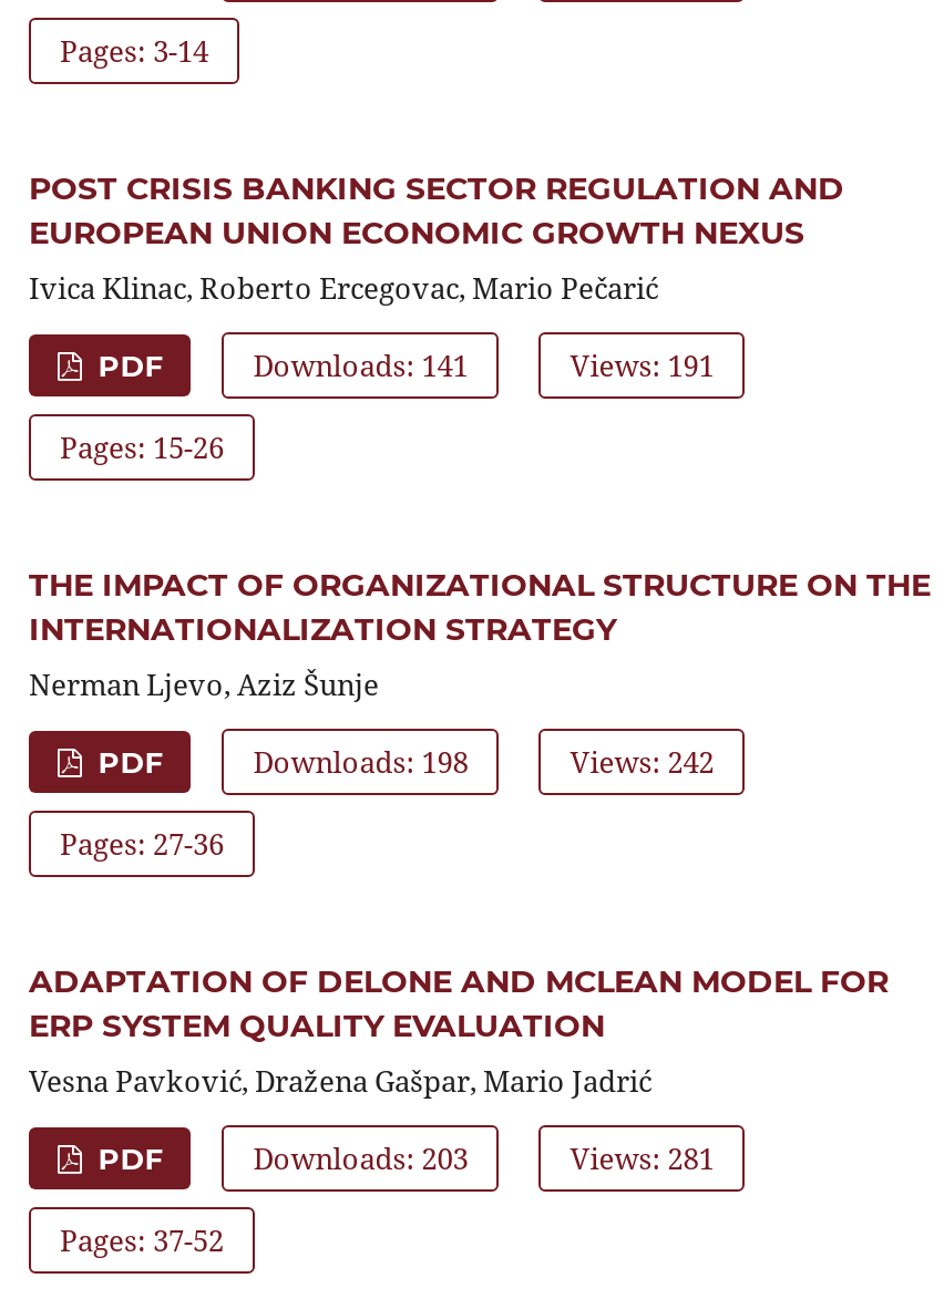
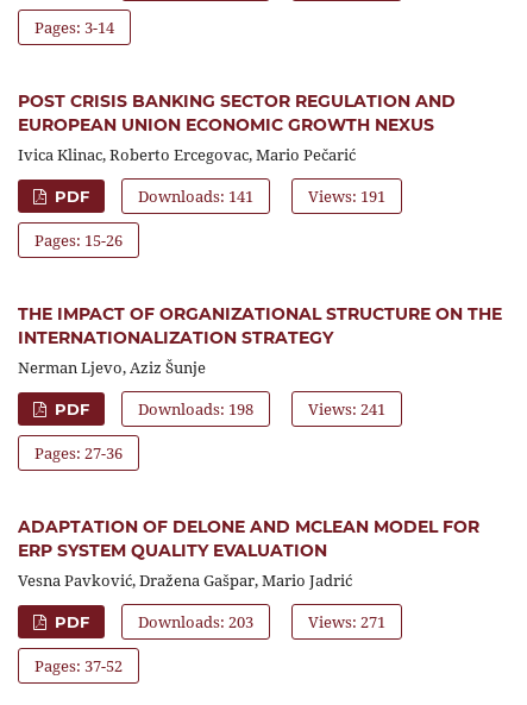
- Views: 242
+ Views: 241

- Views: 281
+ Views: 271
